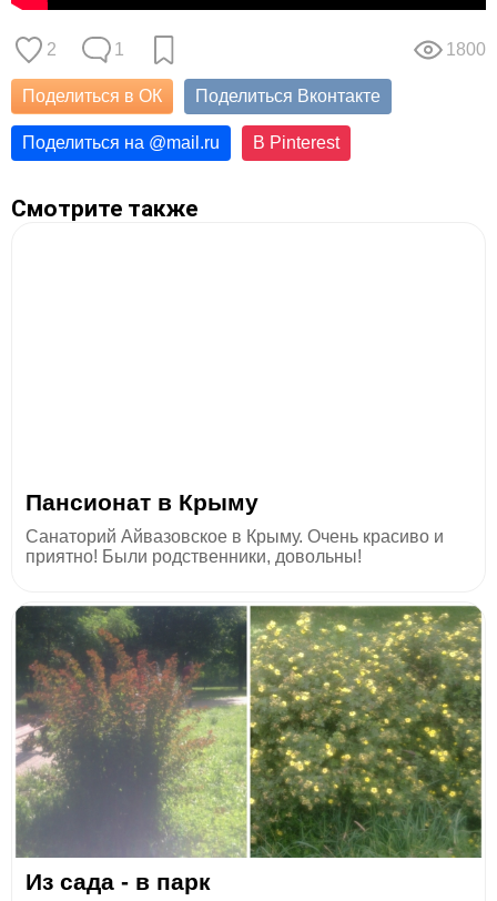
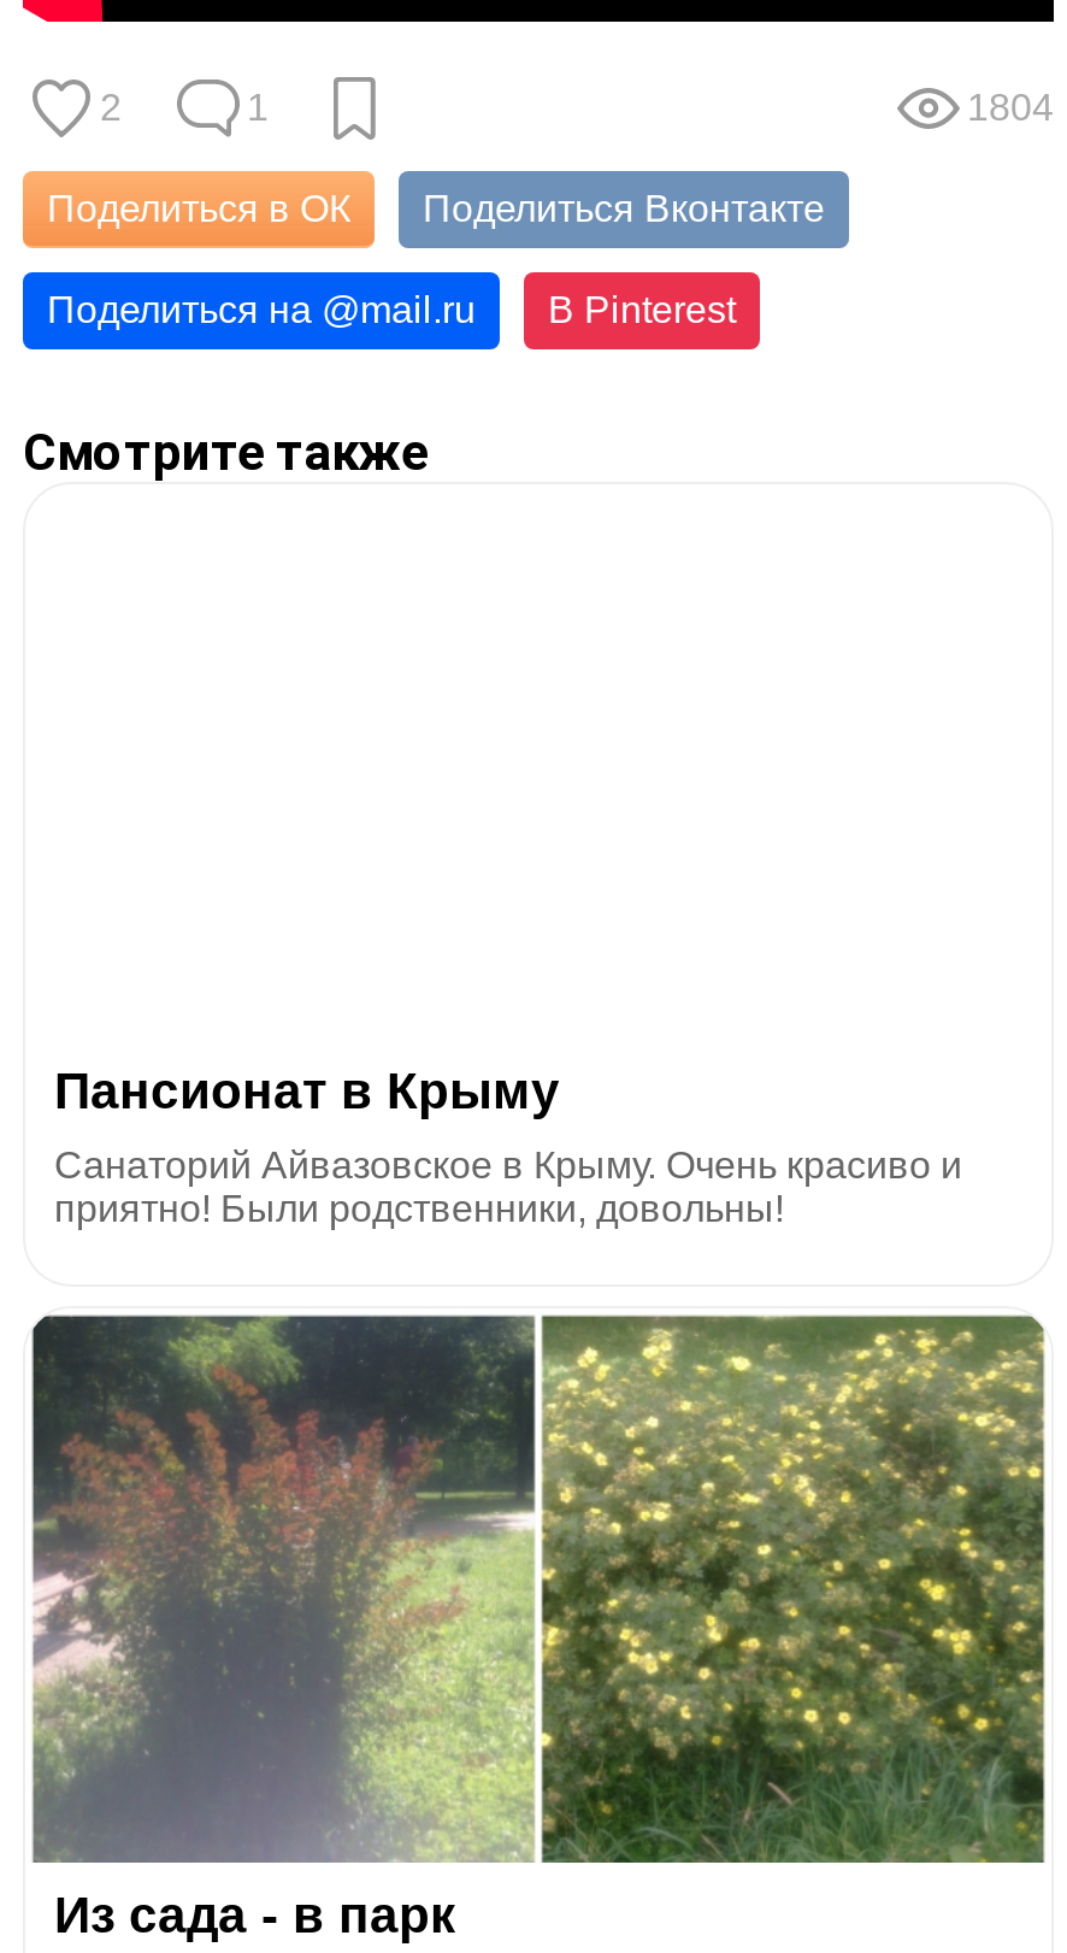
- 1800
+ 1804
